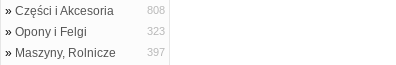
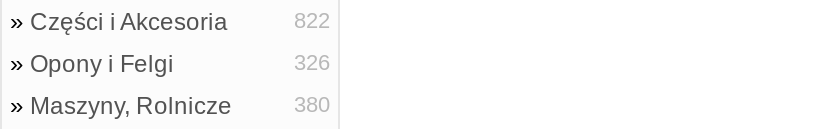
- 808
+ 822

- 323
+ 326

- 397
+ 380
